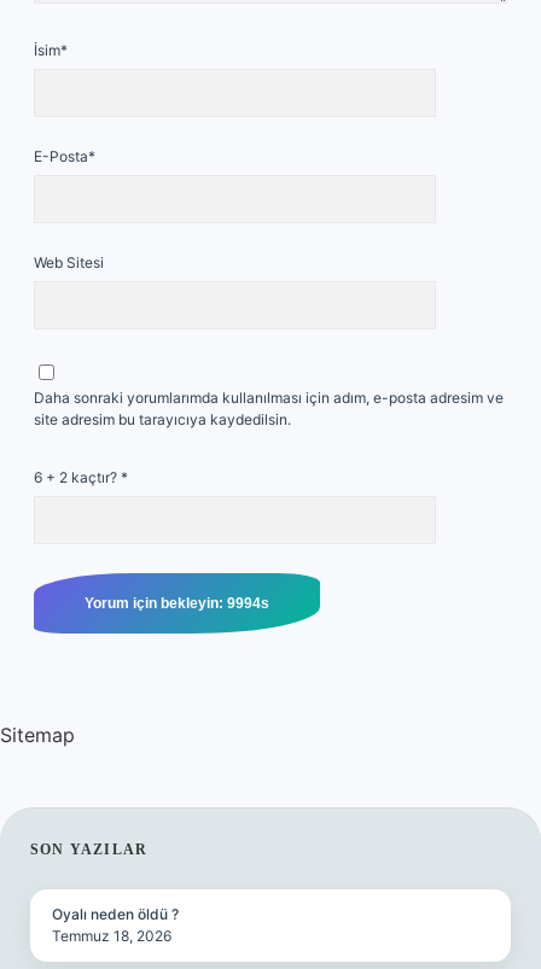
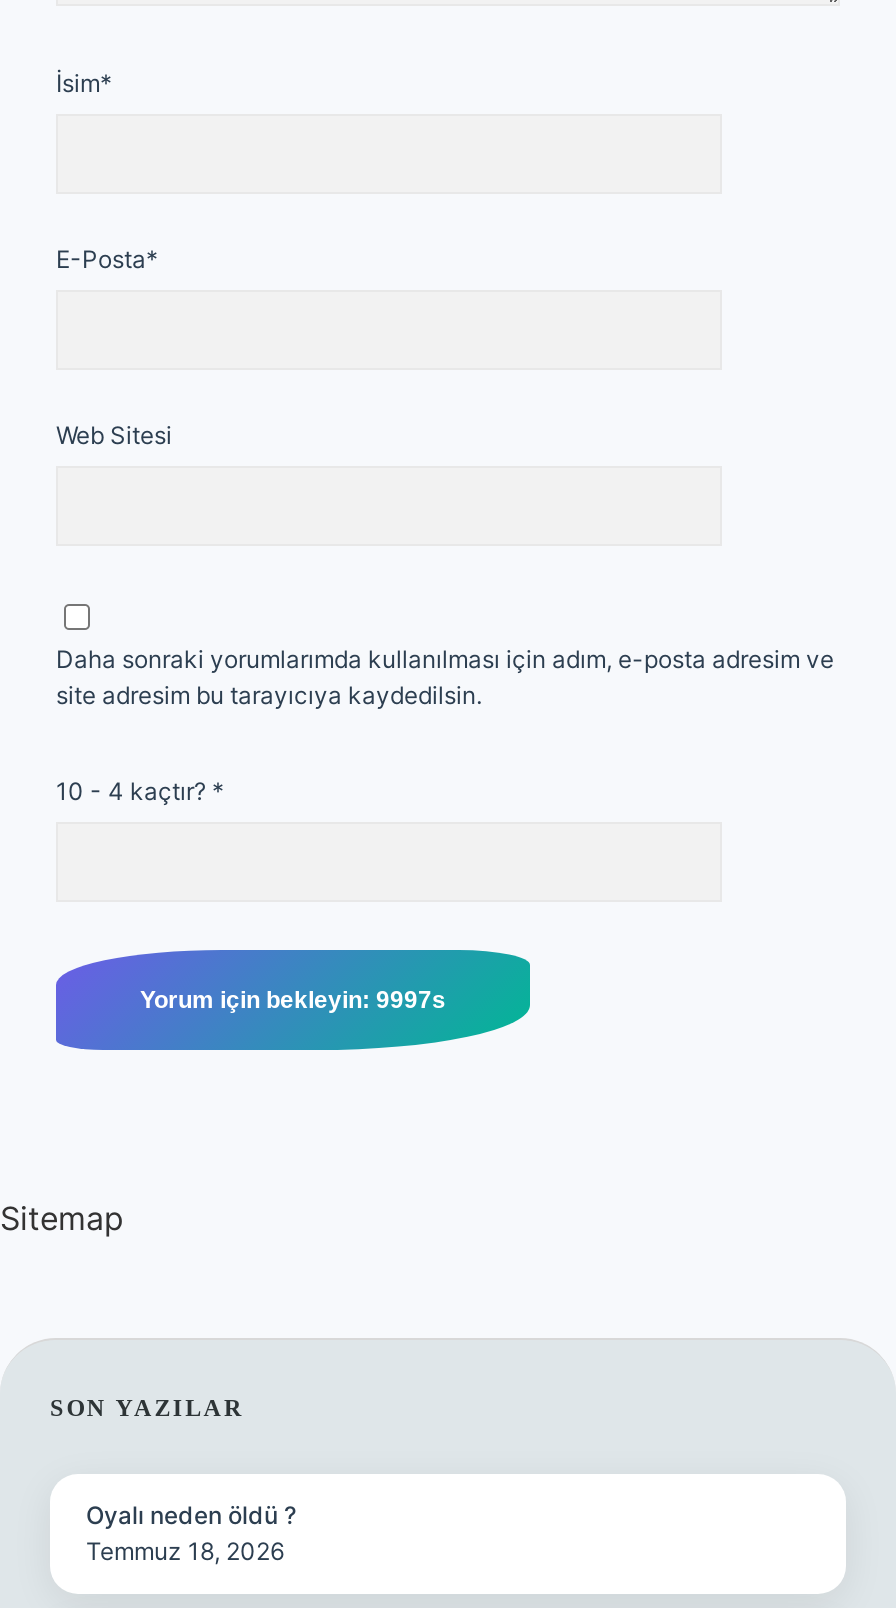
- 6 + 2 kaçtır? *
+ 10 - 4 kaçtır? *
